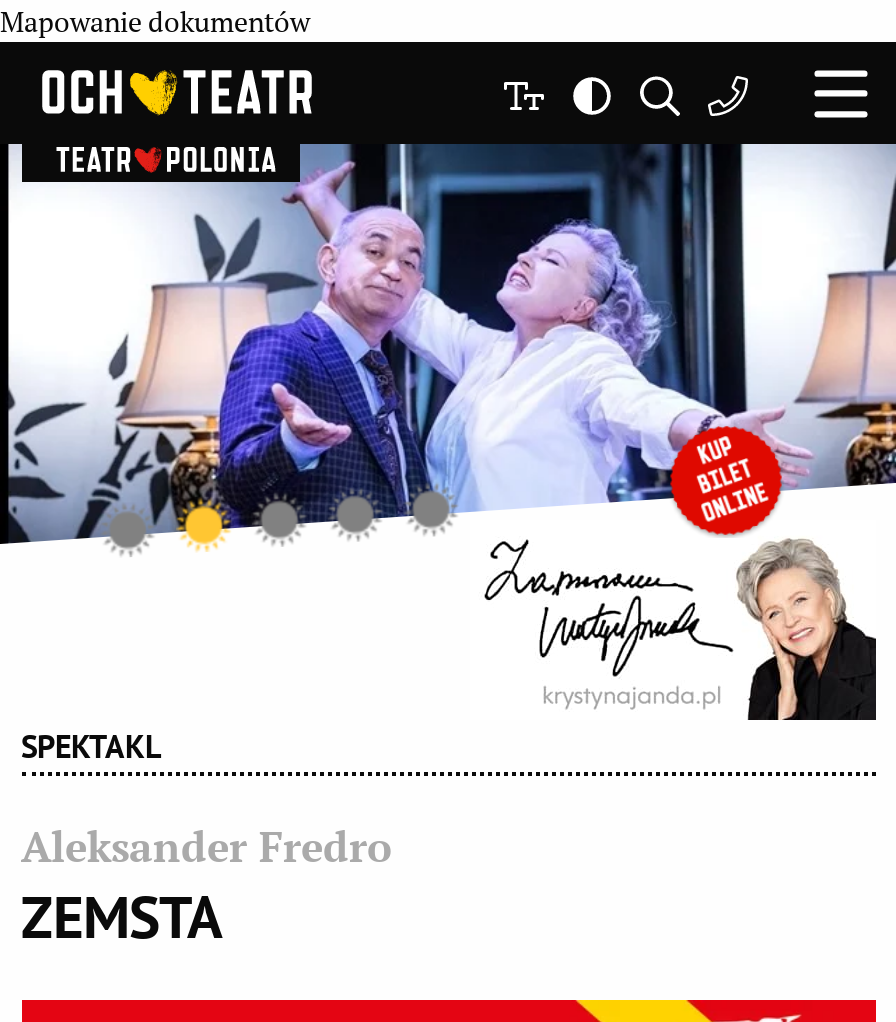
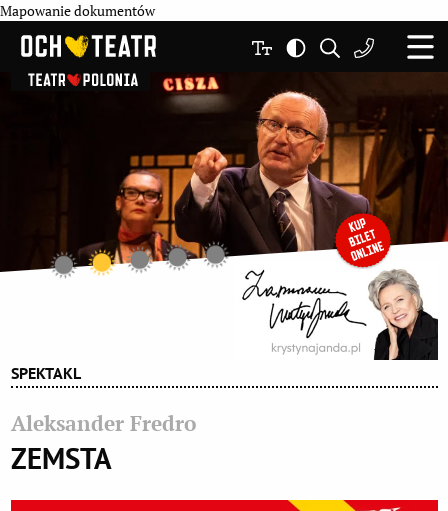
- [image]
+ [image]
